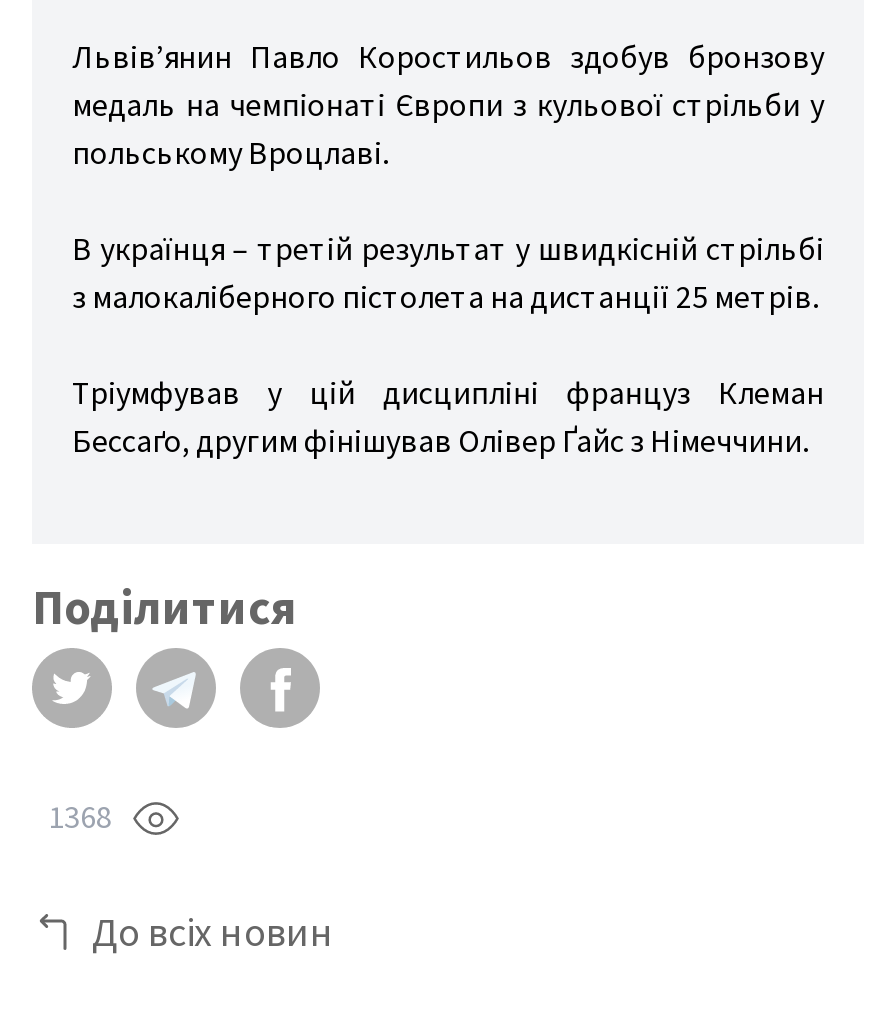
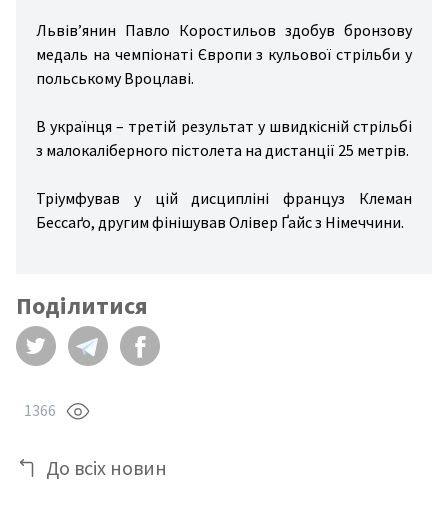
- 1368
+ 1366
